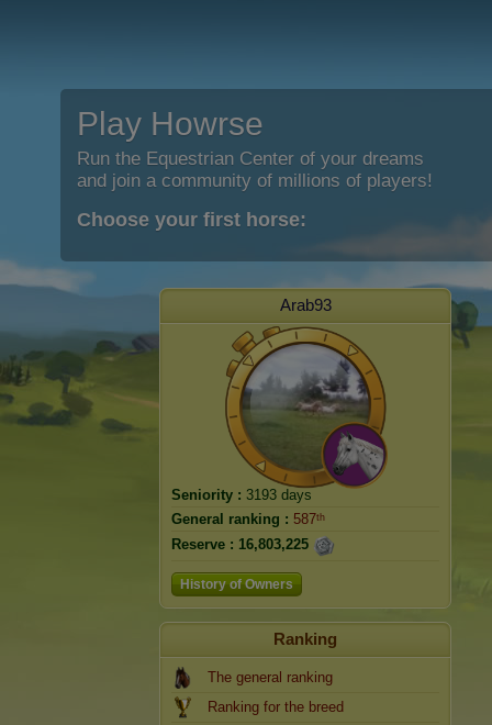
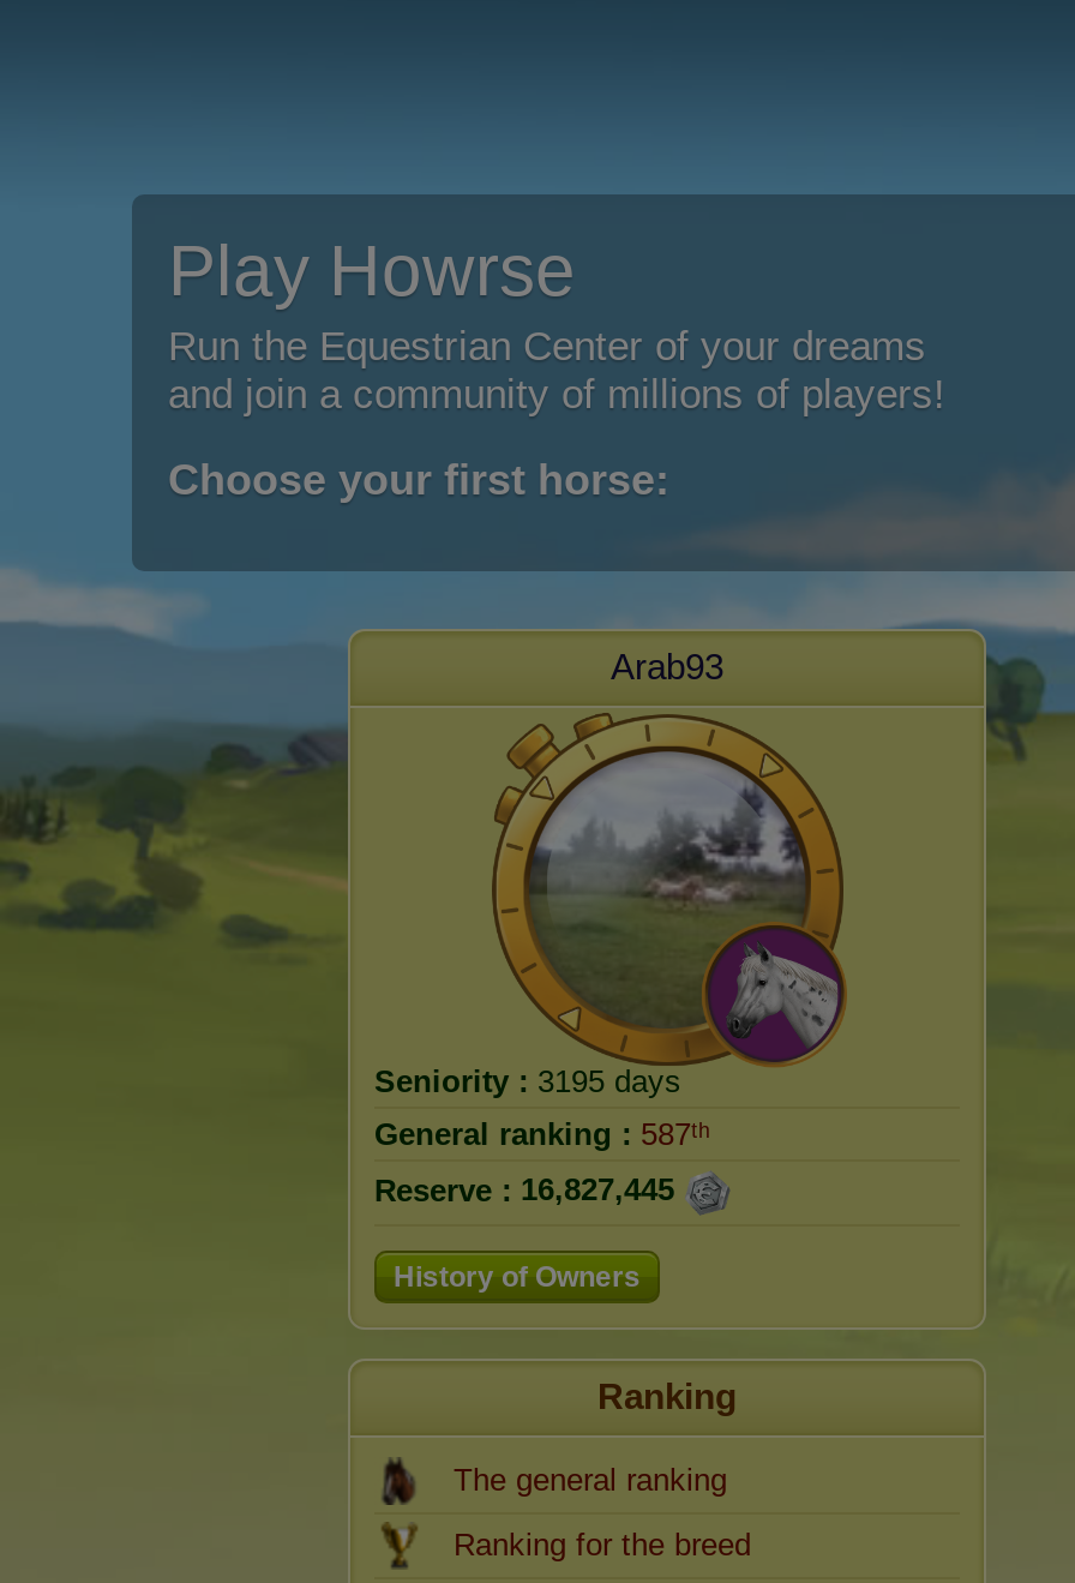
- Seniority : 3193 days
+ Seniority : 3195 days

- Reserve : 16,803,225
+ Reserve : 16,827,445
